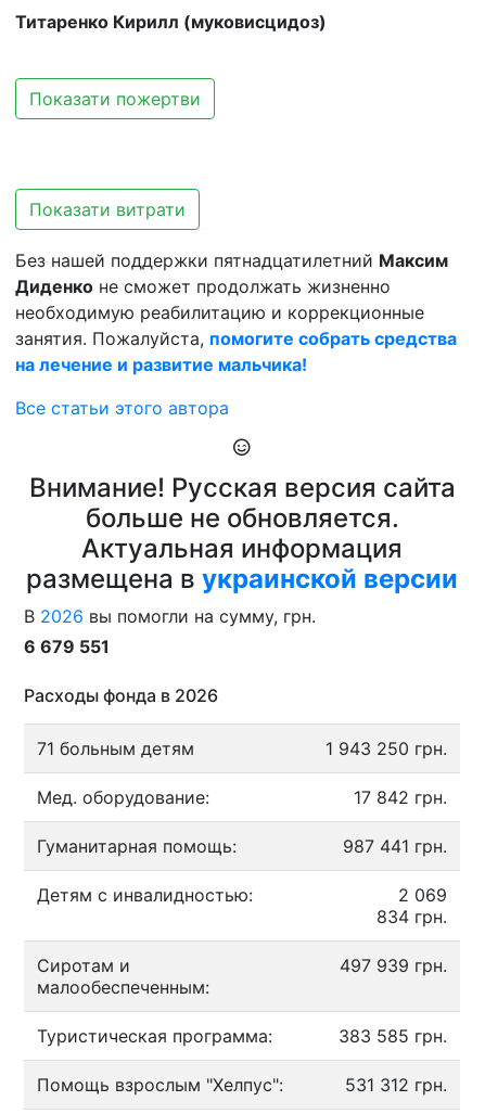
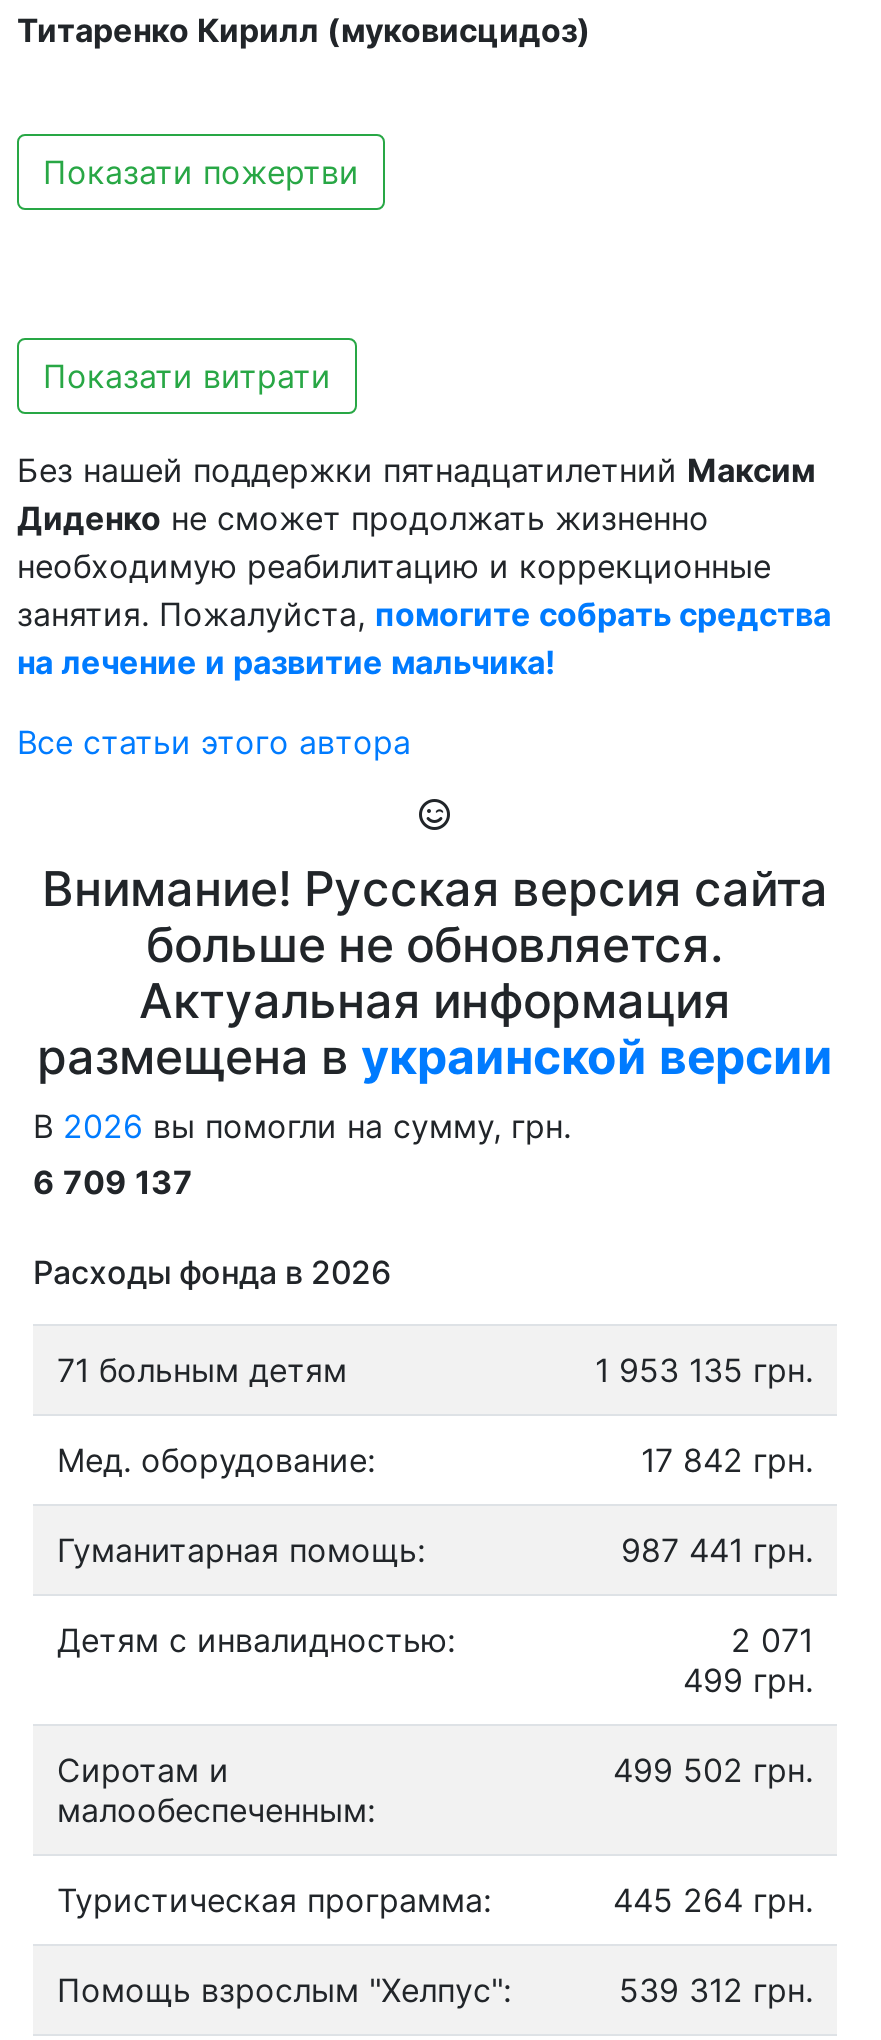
- 6 679 551
+ 6 709 137

- 1 943 250 грн.
+ 1 953 135 грн.

- 2 069
+ 2 071

- 834 грн.
+ 499 грн.

- 497 939 грн.
+ 499 502 грн.

- 383 585 грн.
+ 445 264 грн.

- 531 312 грн.
+ 539 312 грн.
